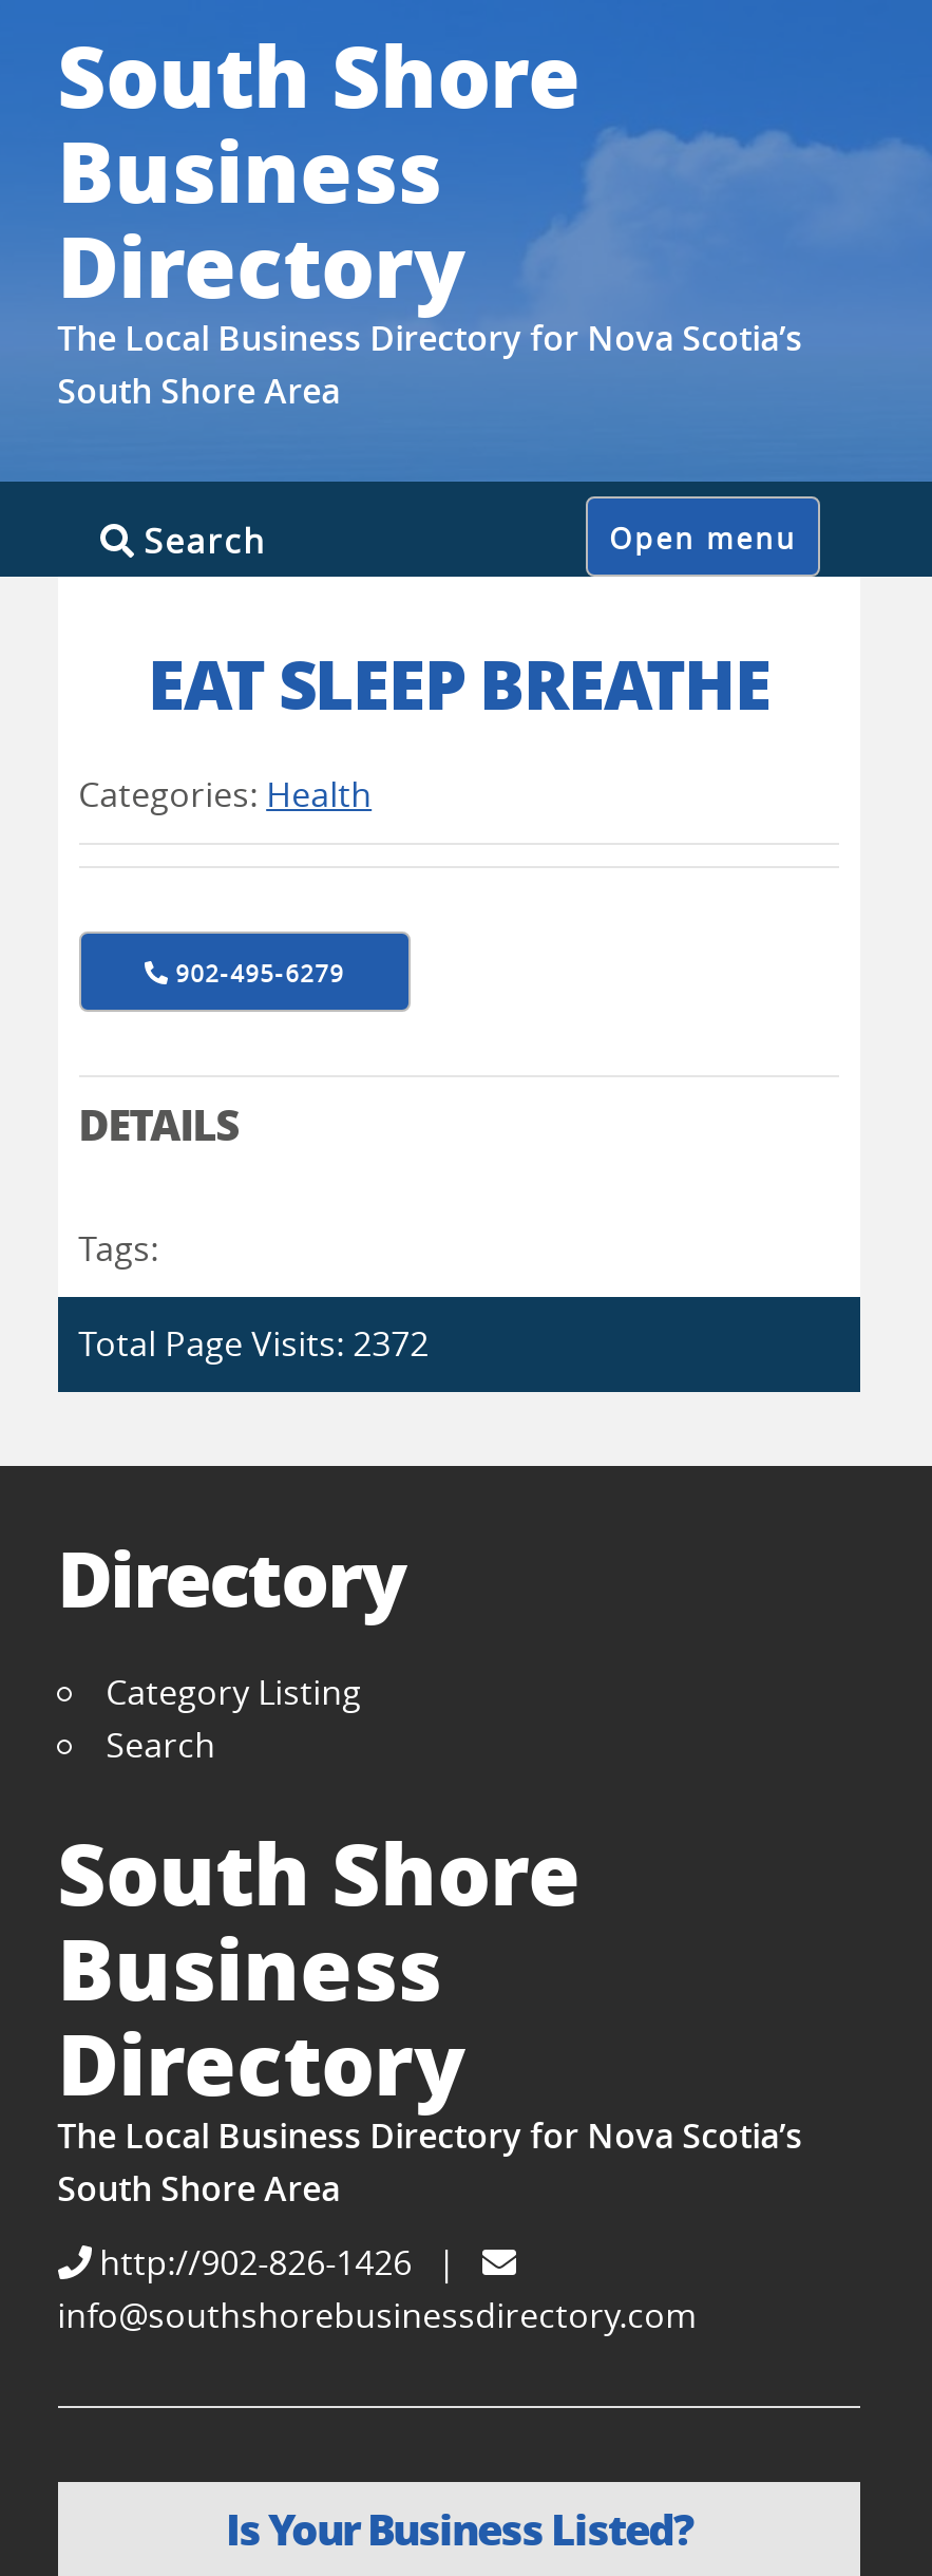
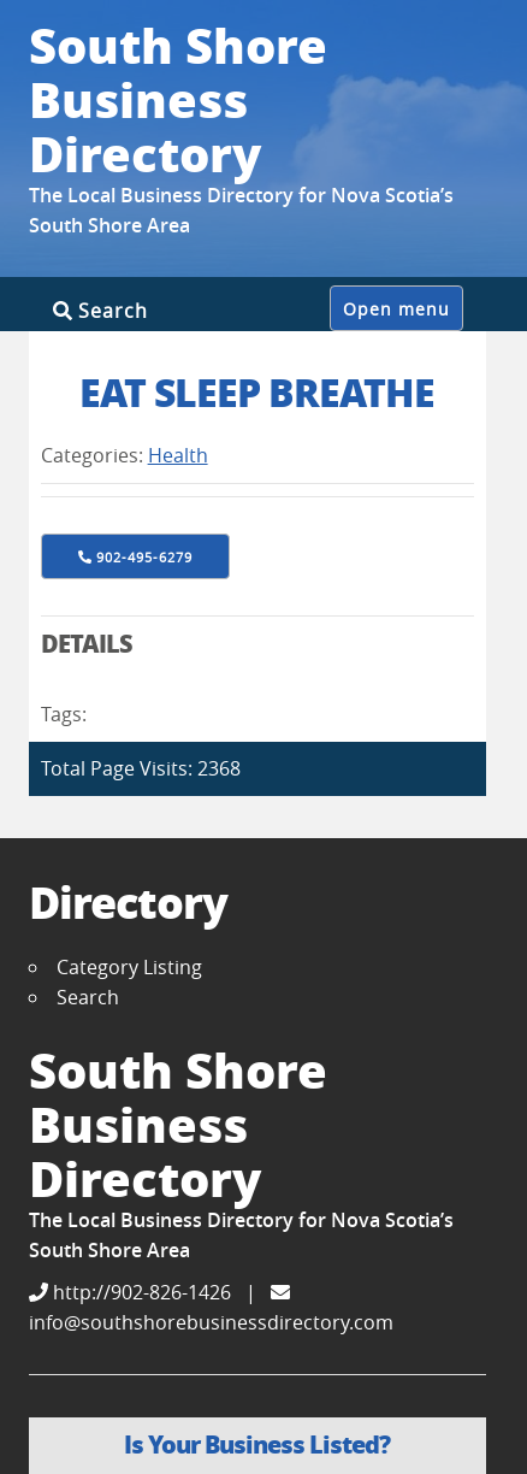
- Total Page Visits: 2372
+ Total Page Visits: 2368
